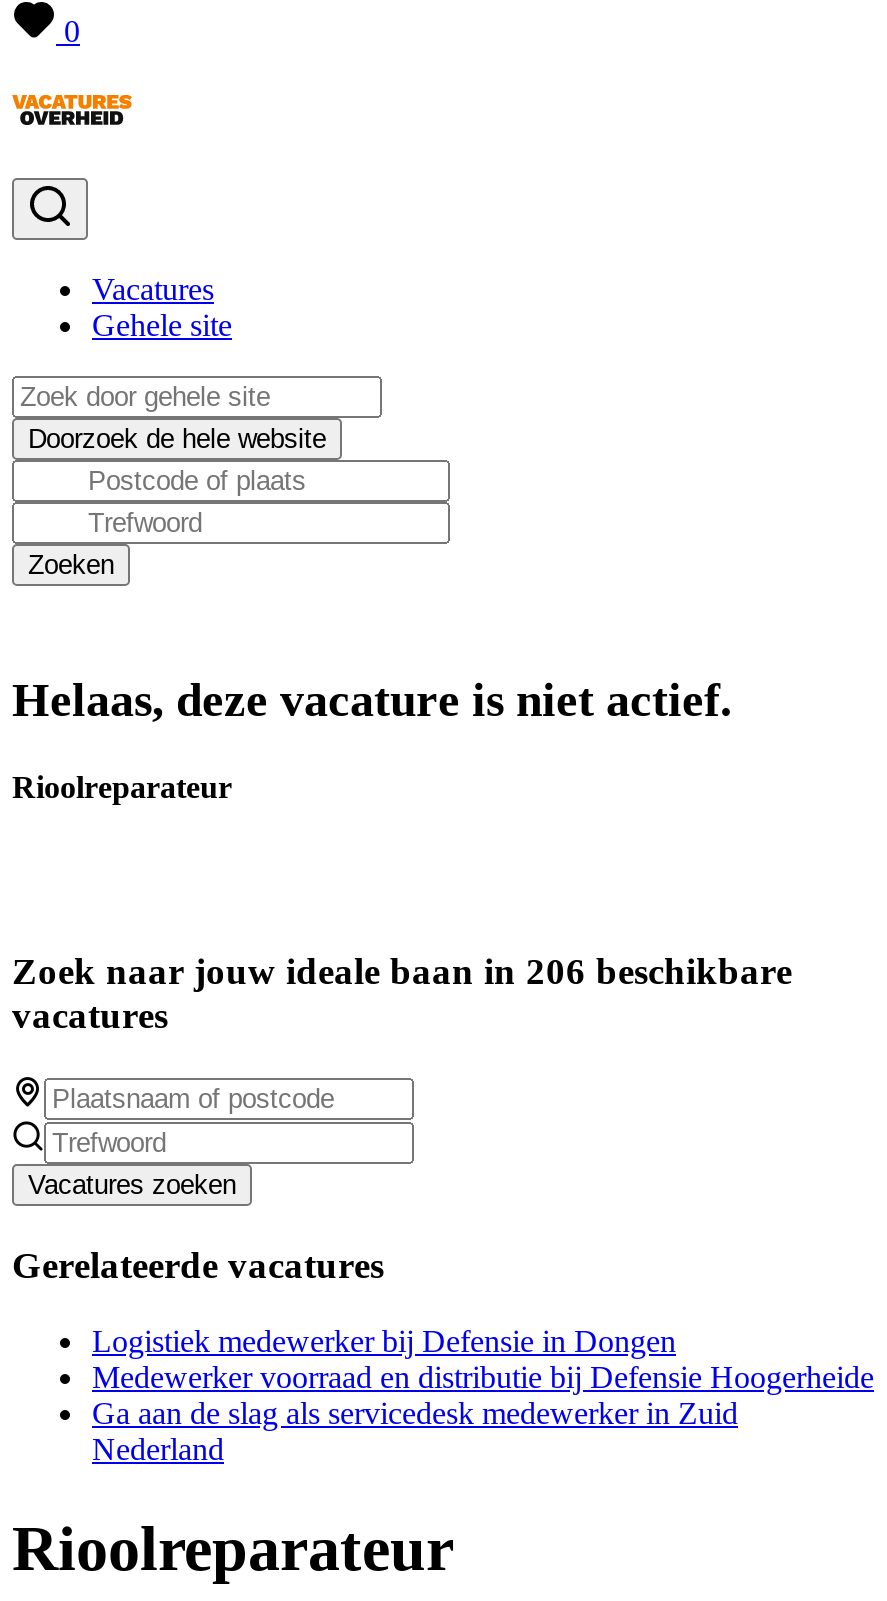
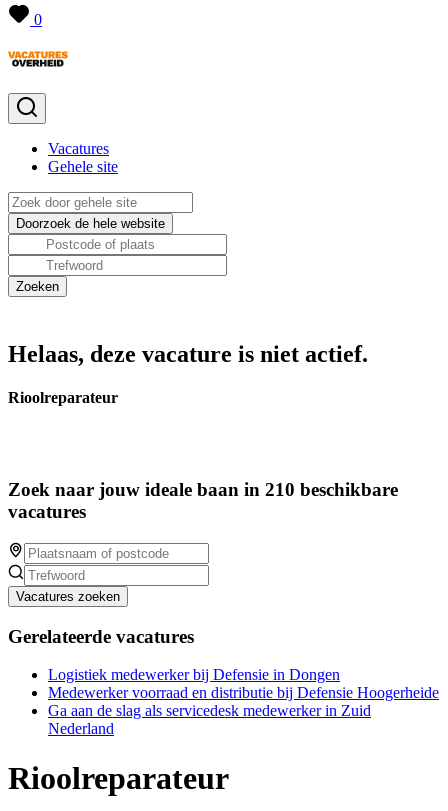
- Zoek naar jouw ideale baan in 206 beschikbare
+ Zoek naar jouw ideale baan in 210 beschikbare
